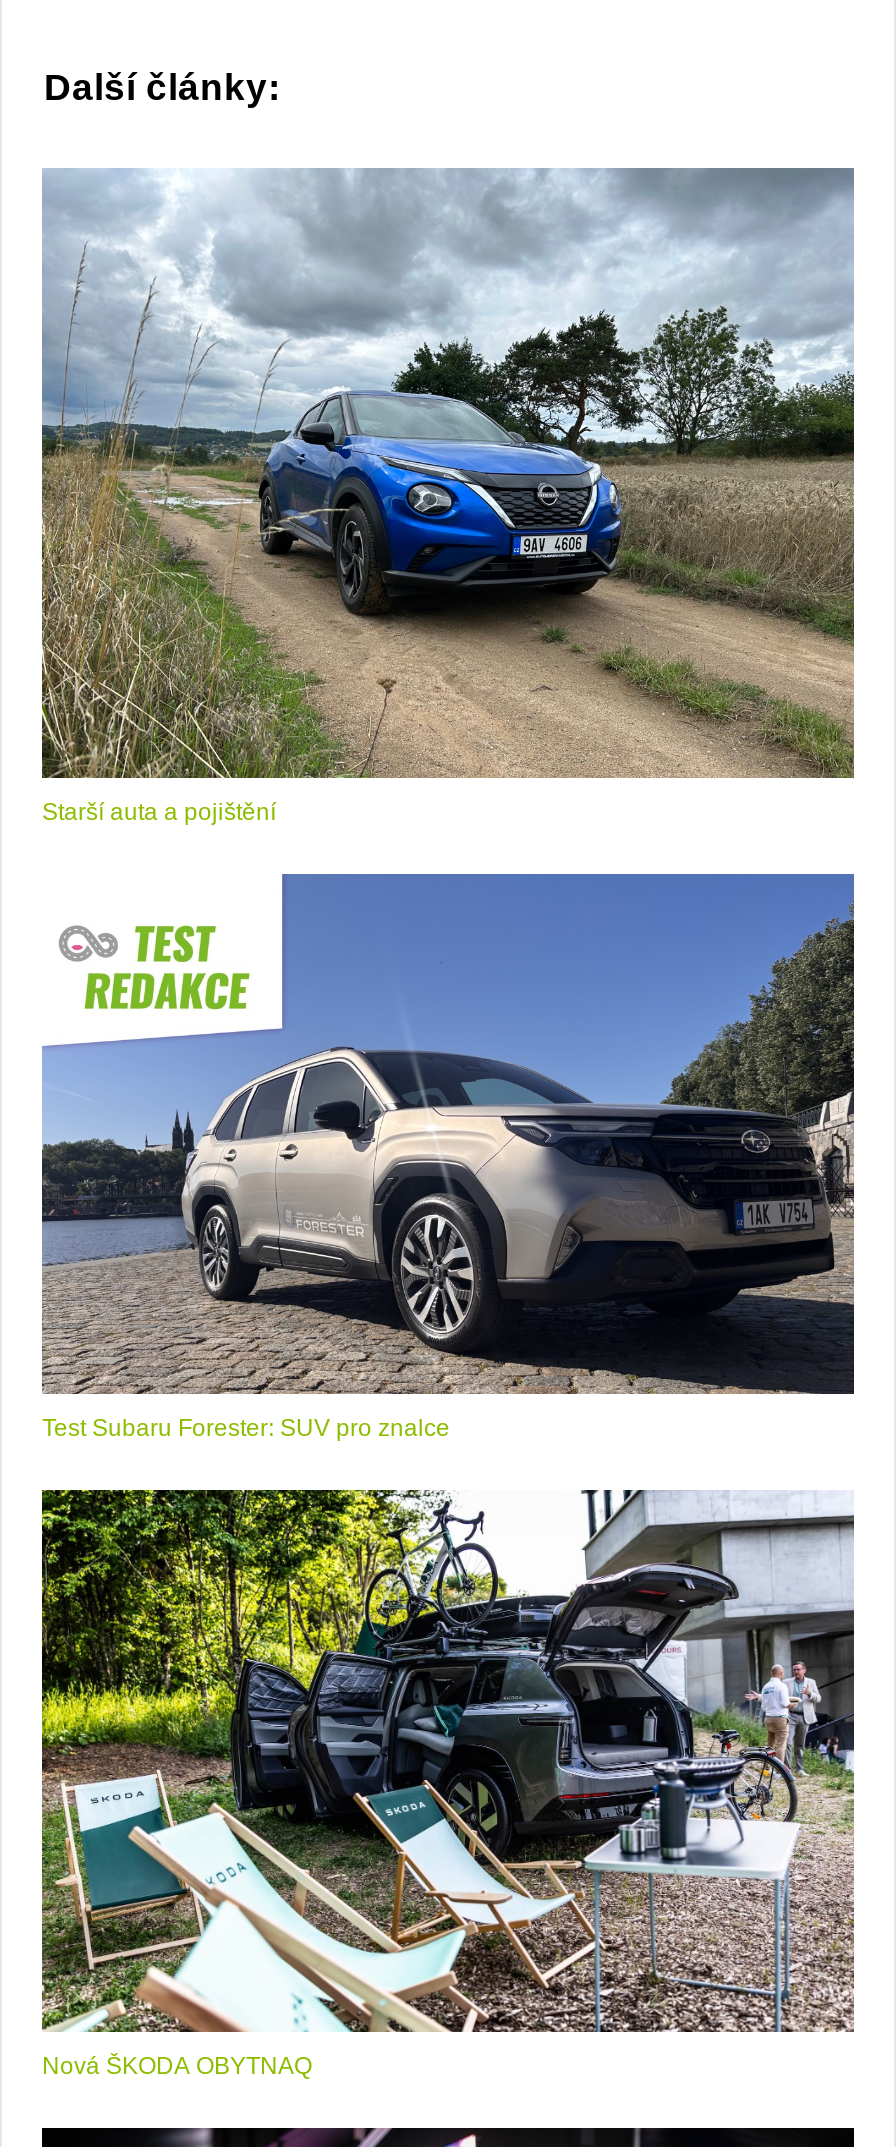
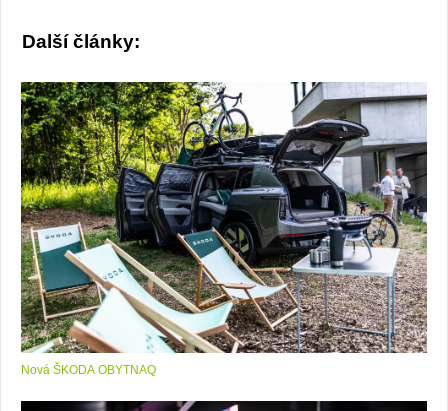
- [image]
- Starší auta a pojištění

- [image]
- Test Subaru Forester: SUV pro znalce
